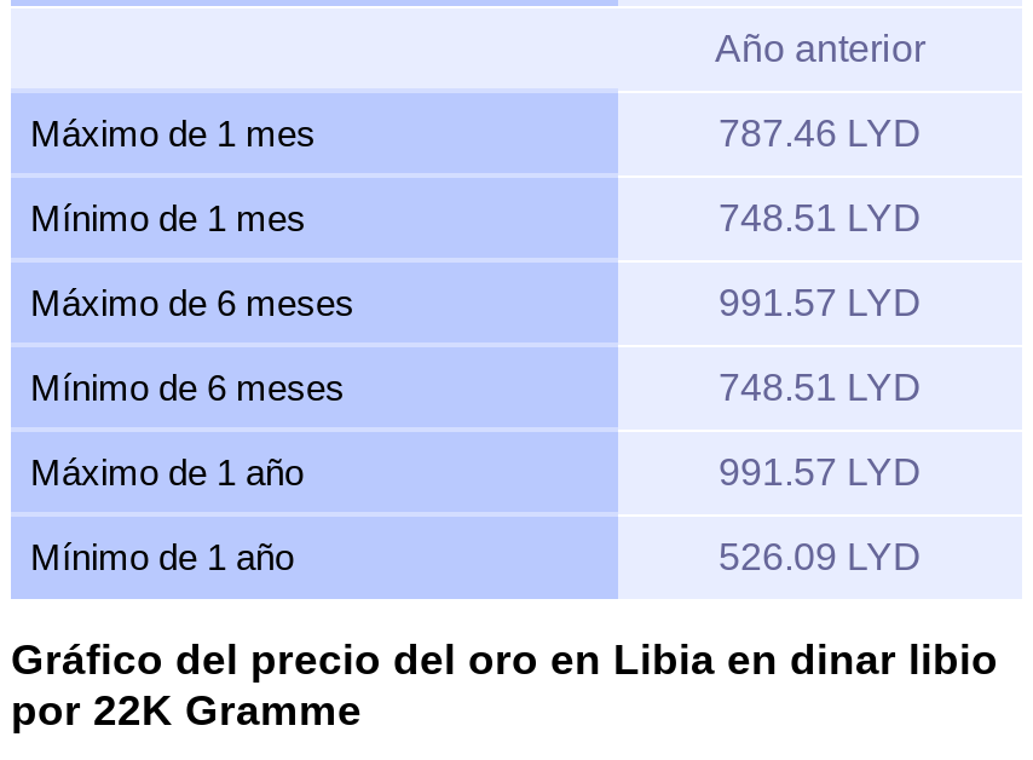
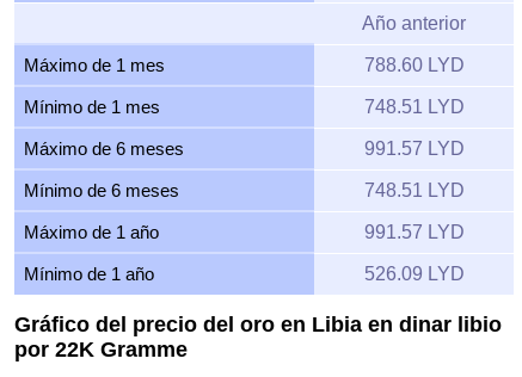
- 787.46 LYD
+ 788.60 LYD
